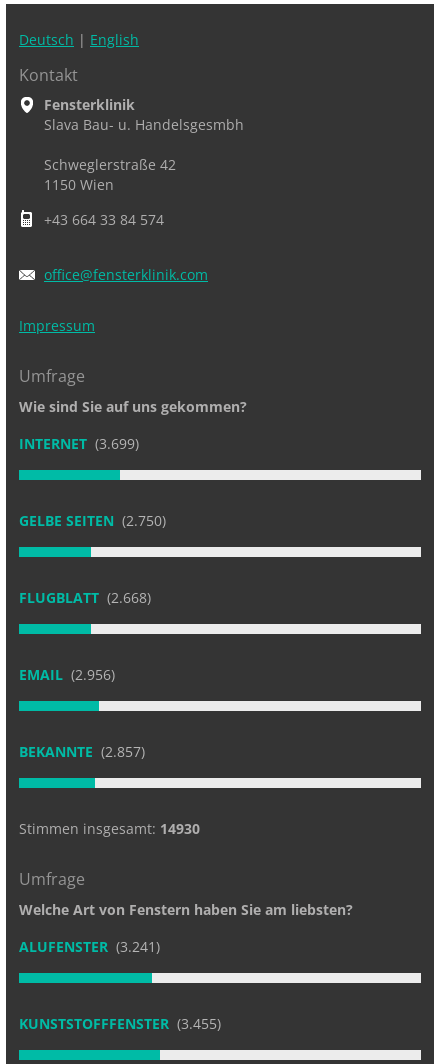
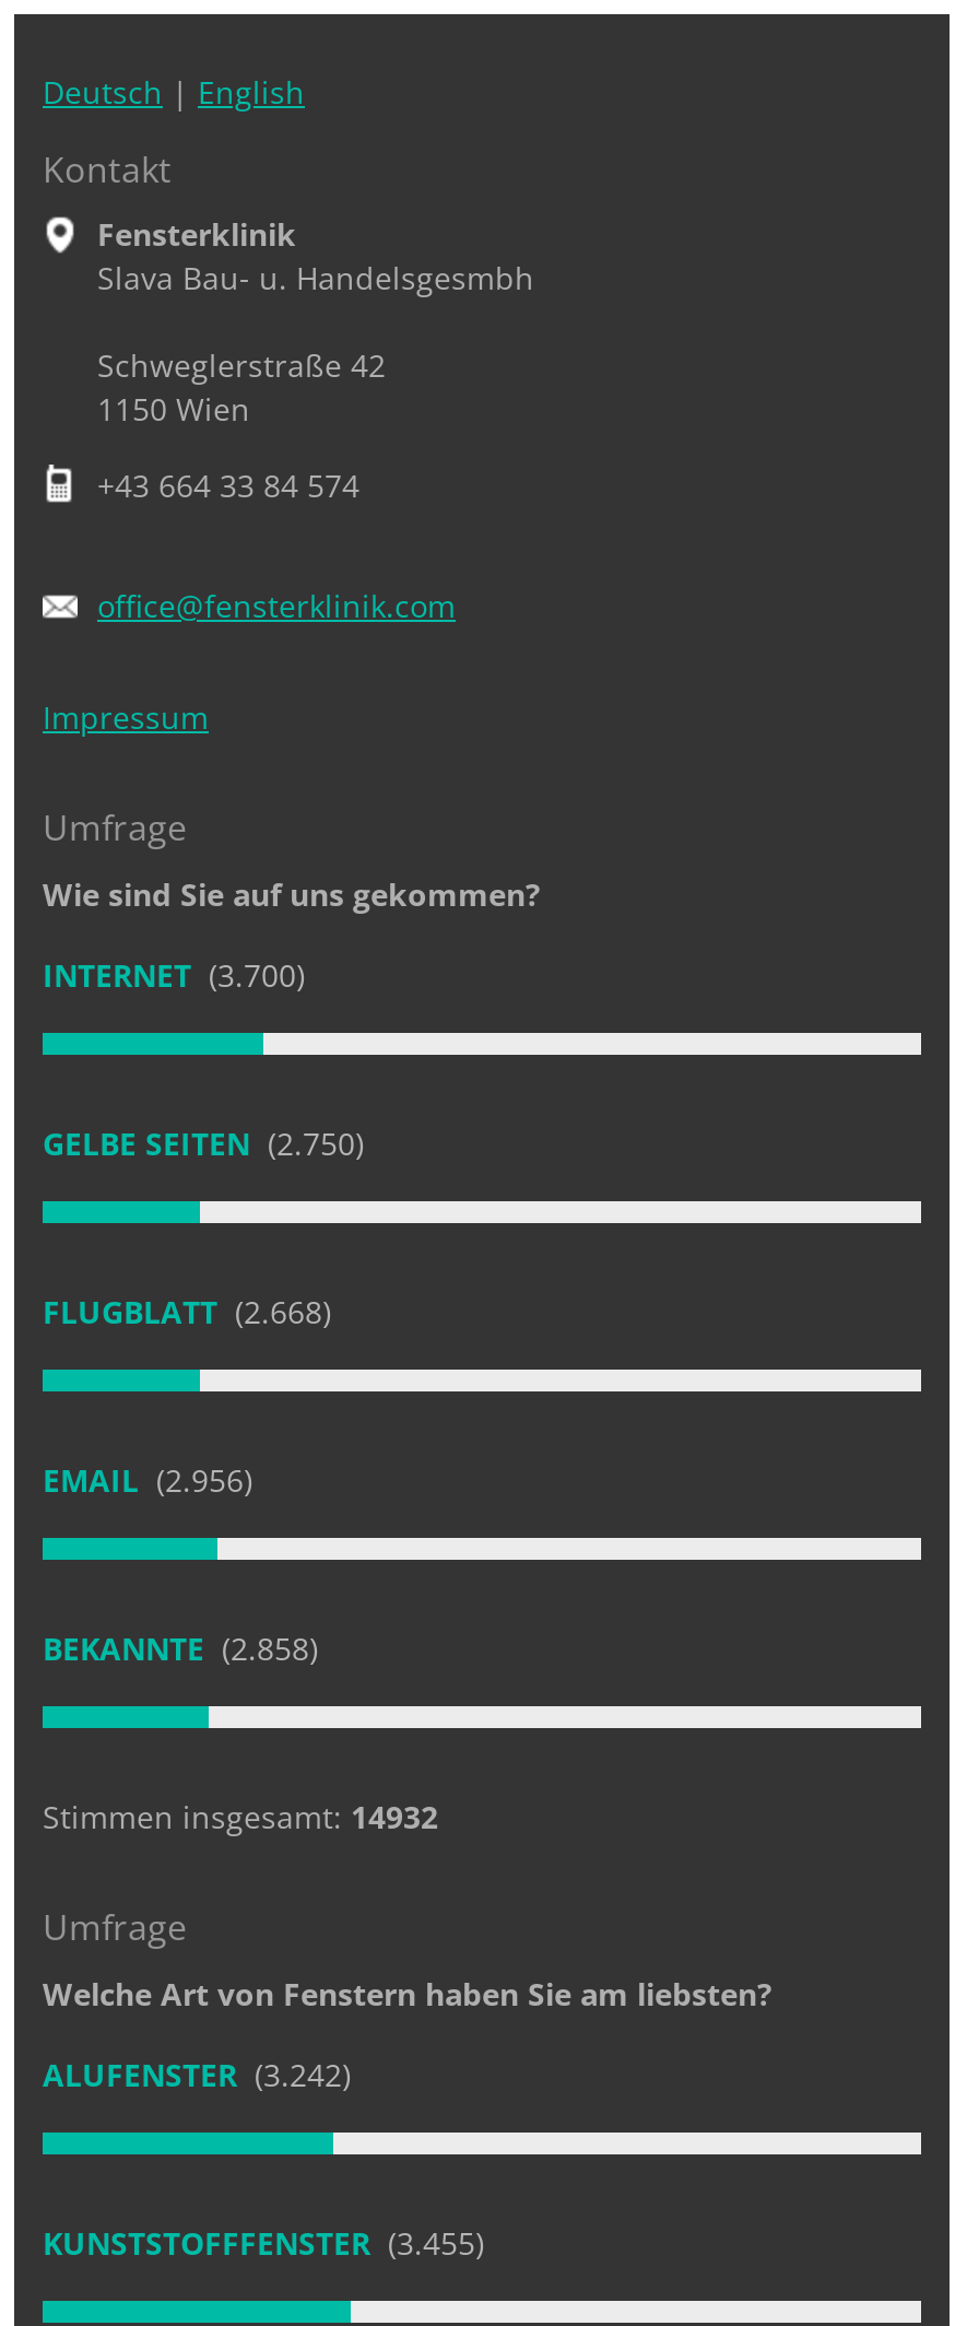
- INTERNET (3.699)
+ INTERNET (3.700)

- BEKANNTE (2.857)
+ BEKANNTE (2.858)

- Stimmen insgesamt: 14930
+ Stimmen insgesamt: 14932

- ALUFENSTER (3.241)
+ ALUFENSTER (3.242)
